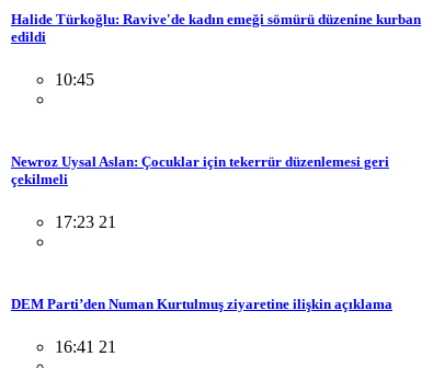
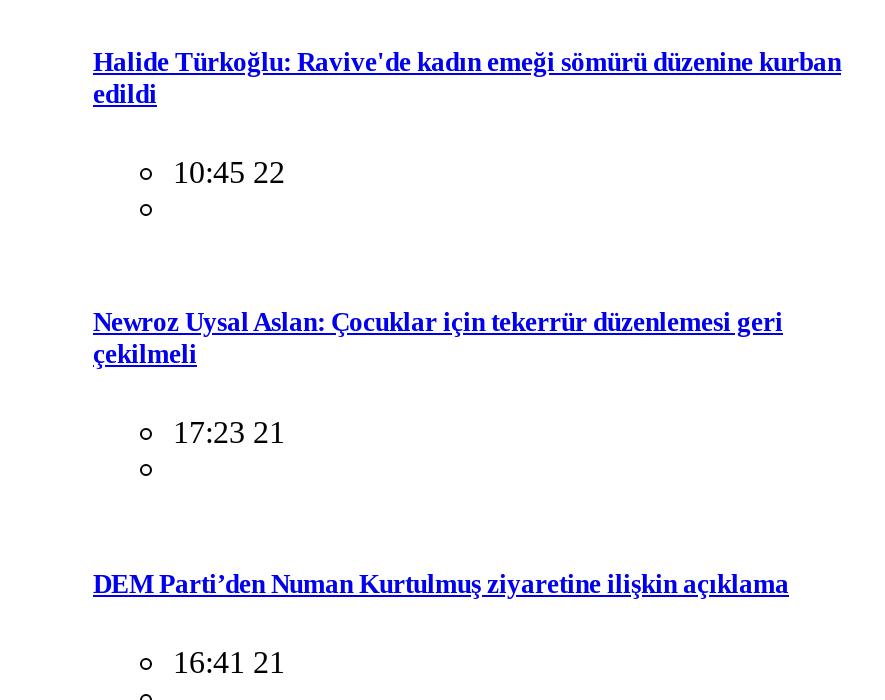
- 10:45
+ 10:45 22
